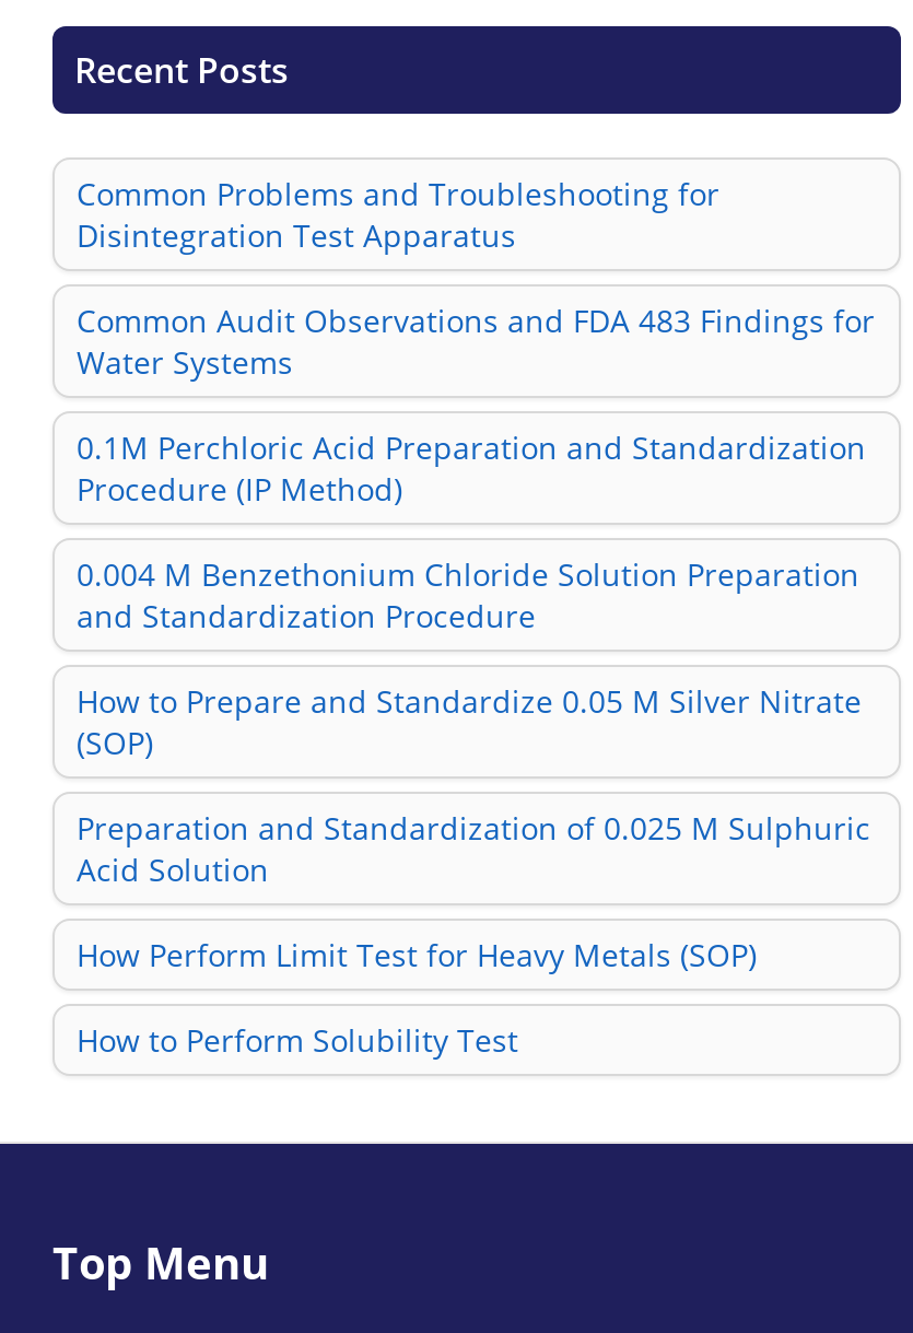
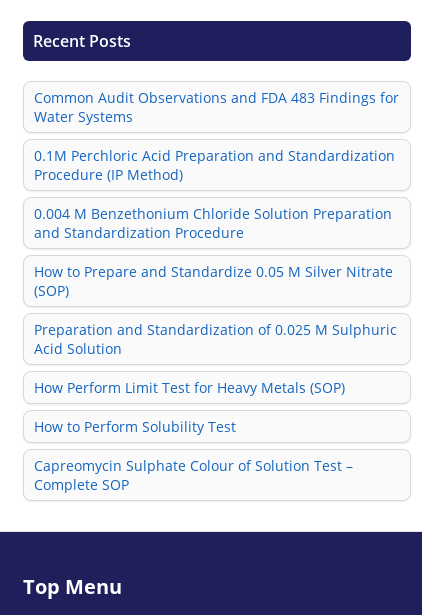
- Common Problems and Troubleshooting for
- Disintegration Test Apparatus

moved up: Common Audit Observations and FDA 483 Findings for | Water Systems | 0.1M Perchloric Acid Preparation and Standardization | ... | How Perform Limit Test for Heavy Metals (SOP) | How to Perform Solubility Test

+ Capreomycin Sulphate Colour of Solution Test –
+ Complete SOP
